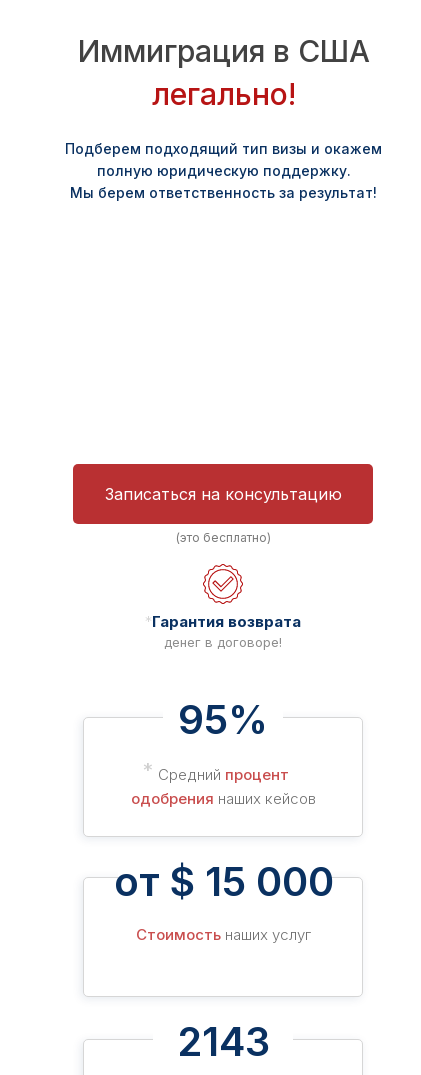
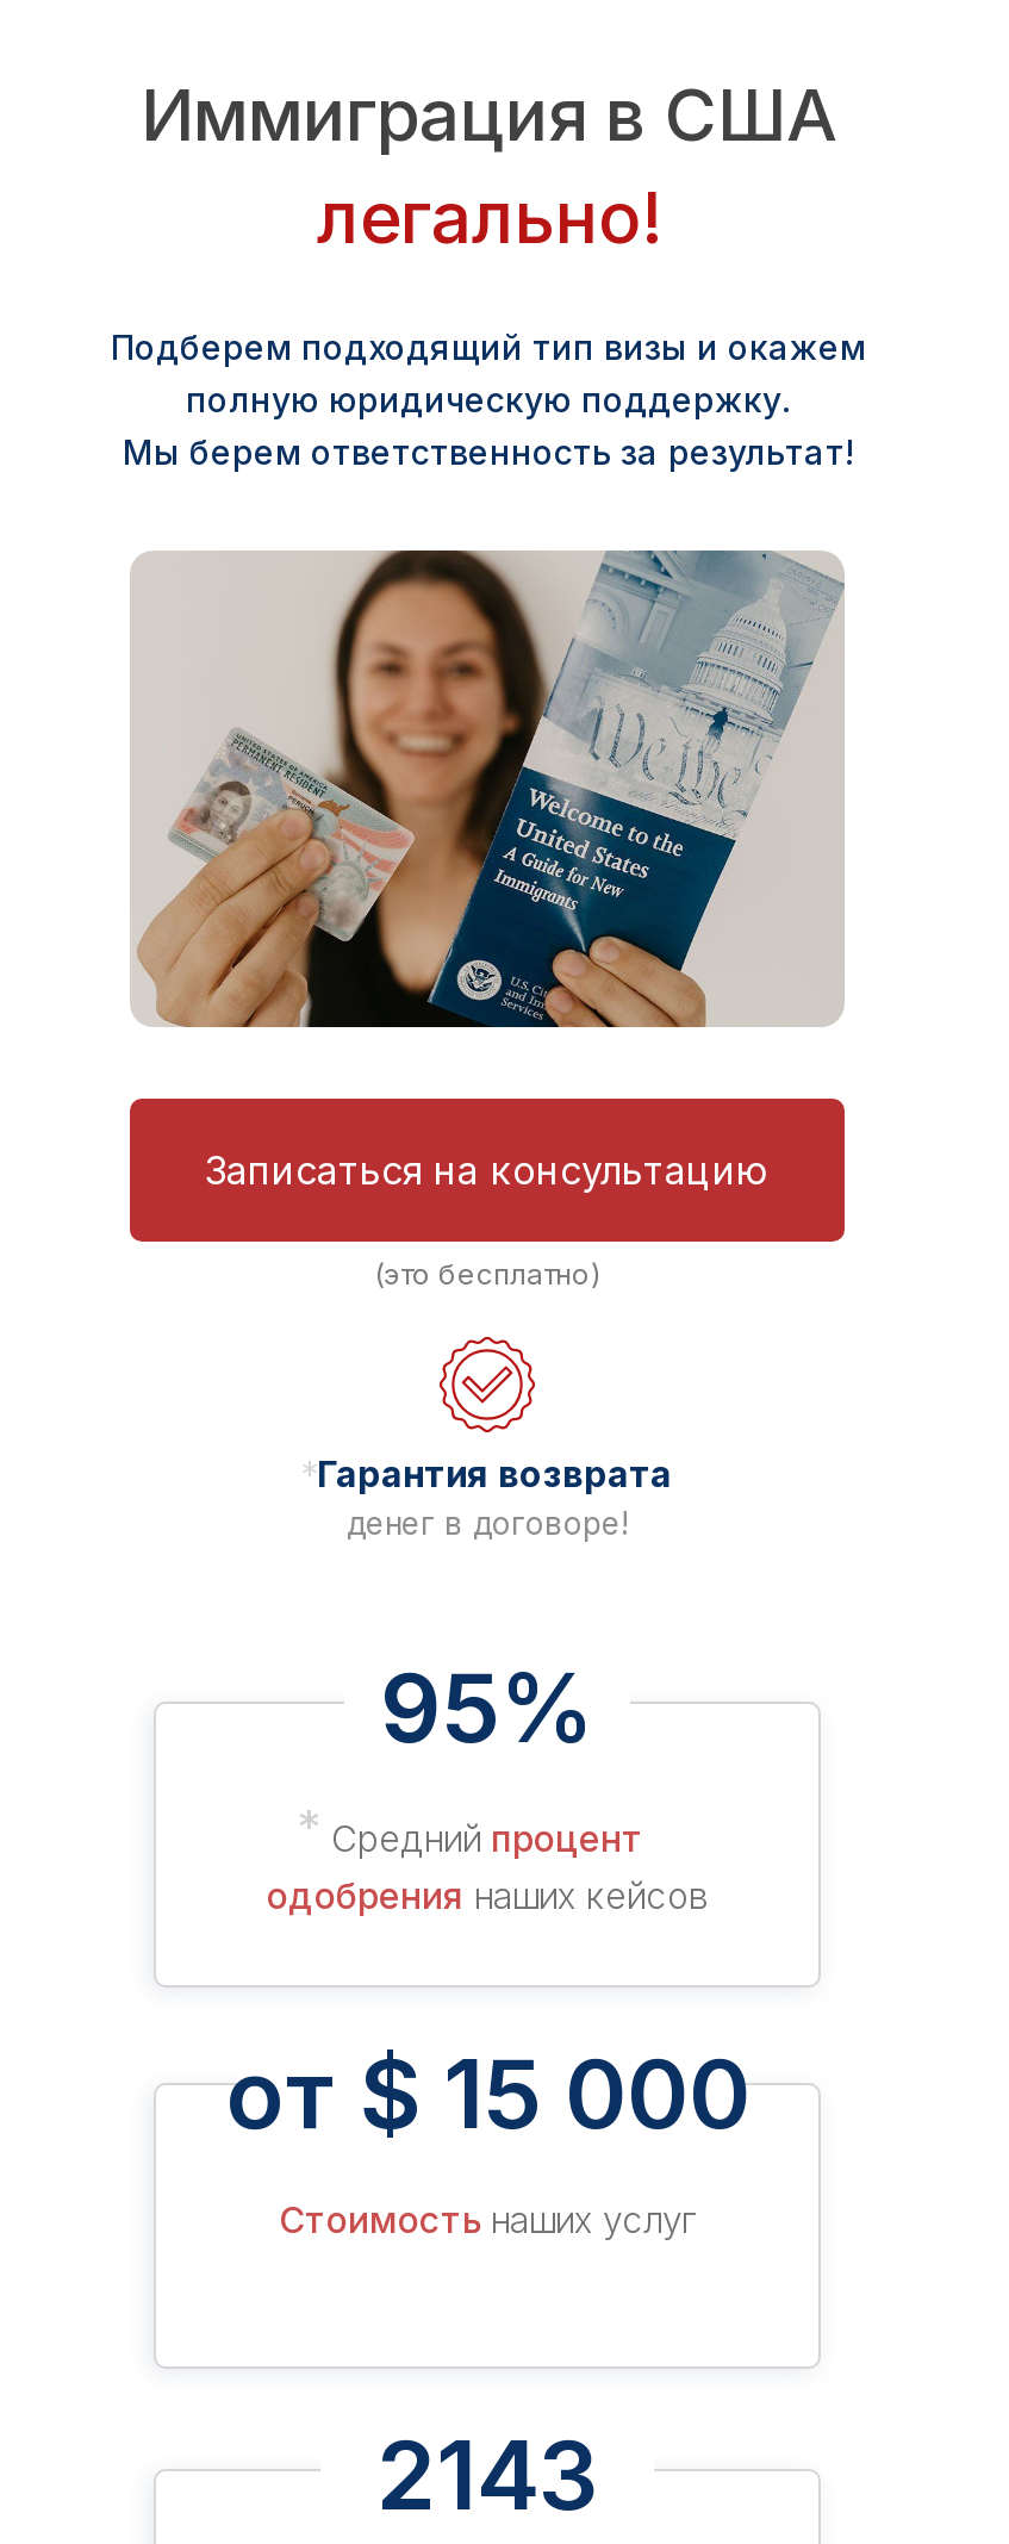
+ [image]
